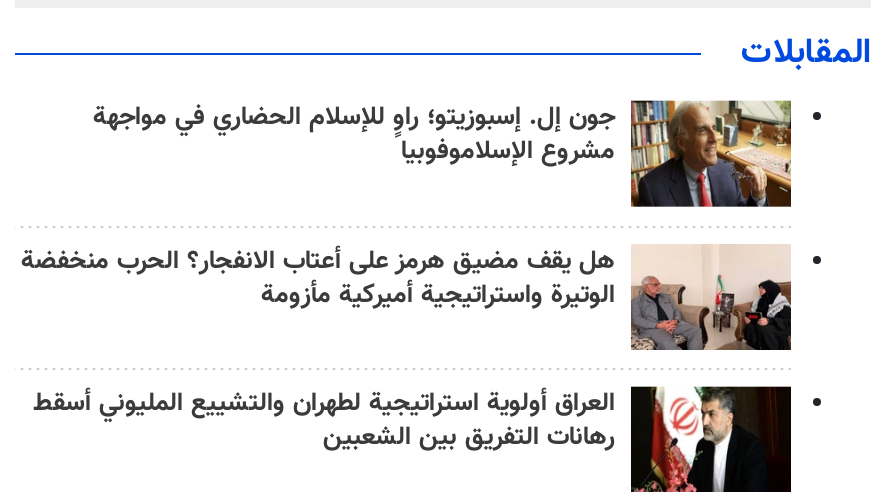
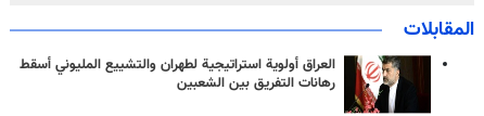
- [image]
- جون إل. إسبوزيتو؛ راوٍ للإسلام الحضاري في مواجهة
- مشروع الإسلاموفوبيا
- هل يقف مضيق هرمز على أعتاب الانفجار؟ الحرب منخفضة
- الوتيرة واستراتيجية أميركية مأزومة

- [image]
